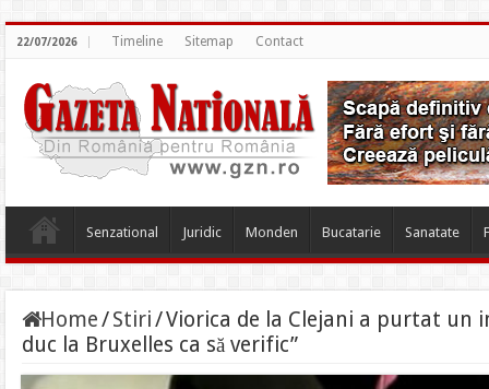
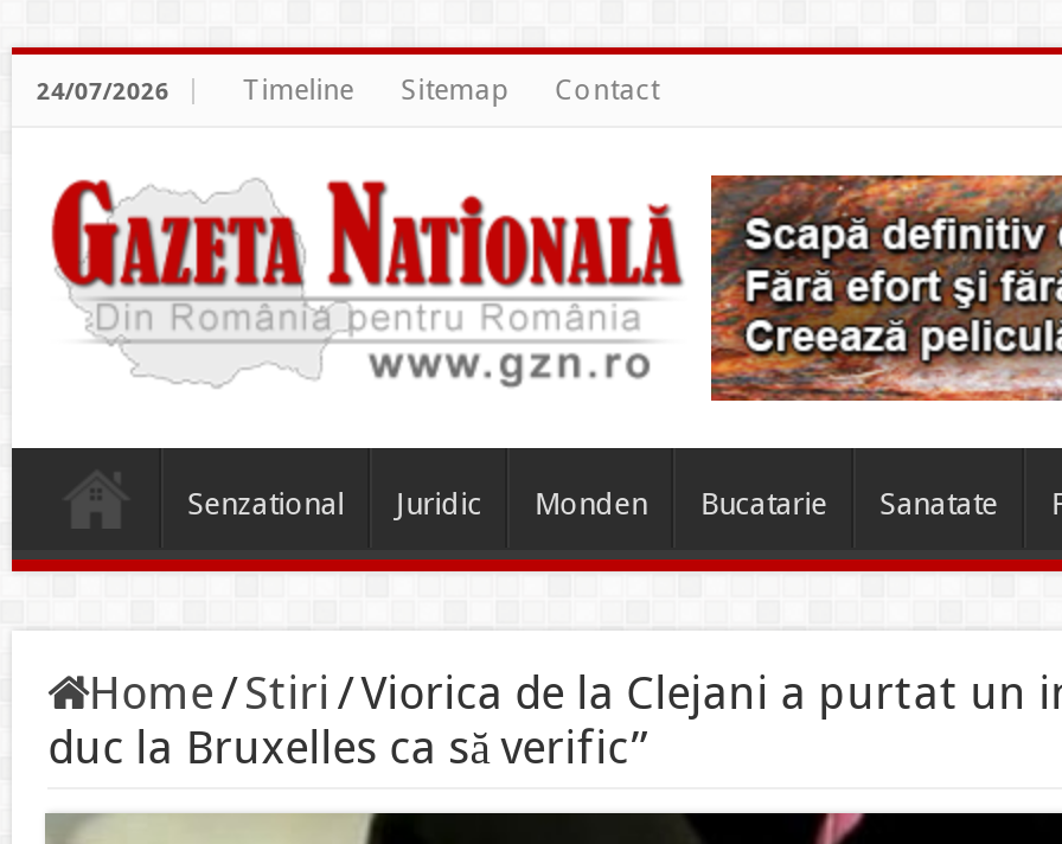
- 22/07/2026
+ 24/07/2026
